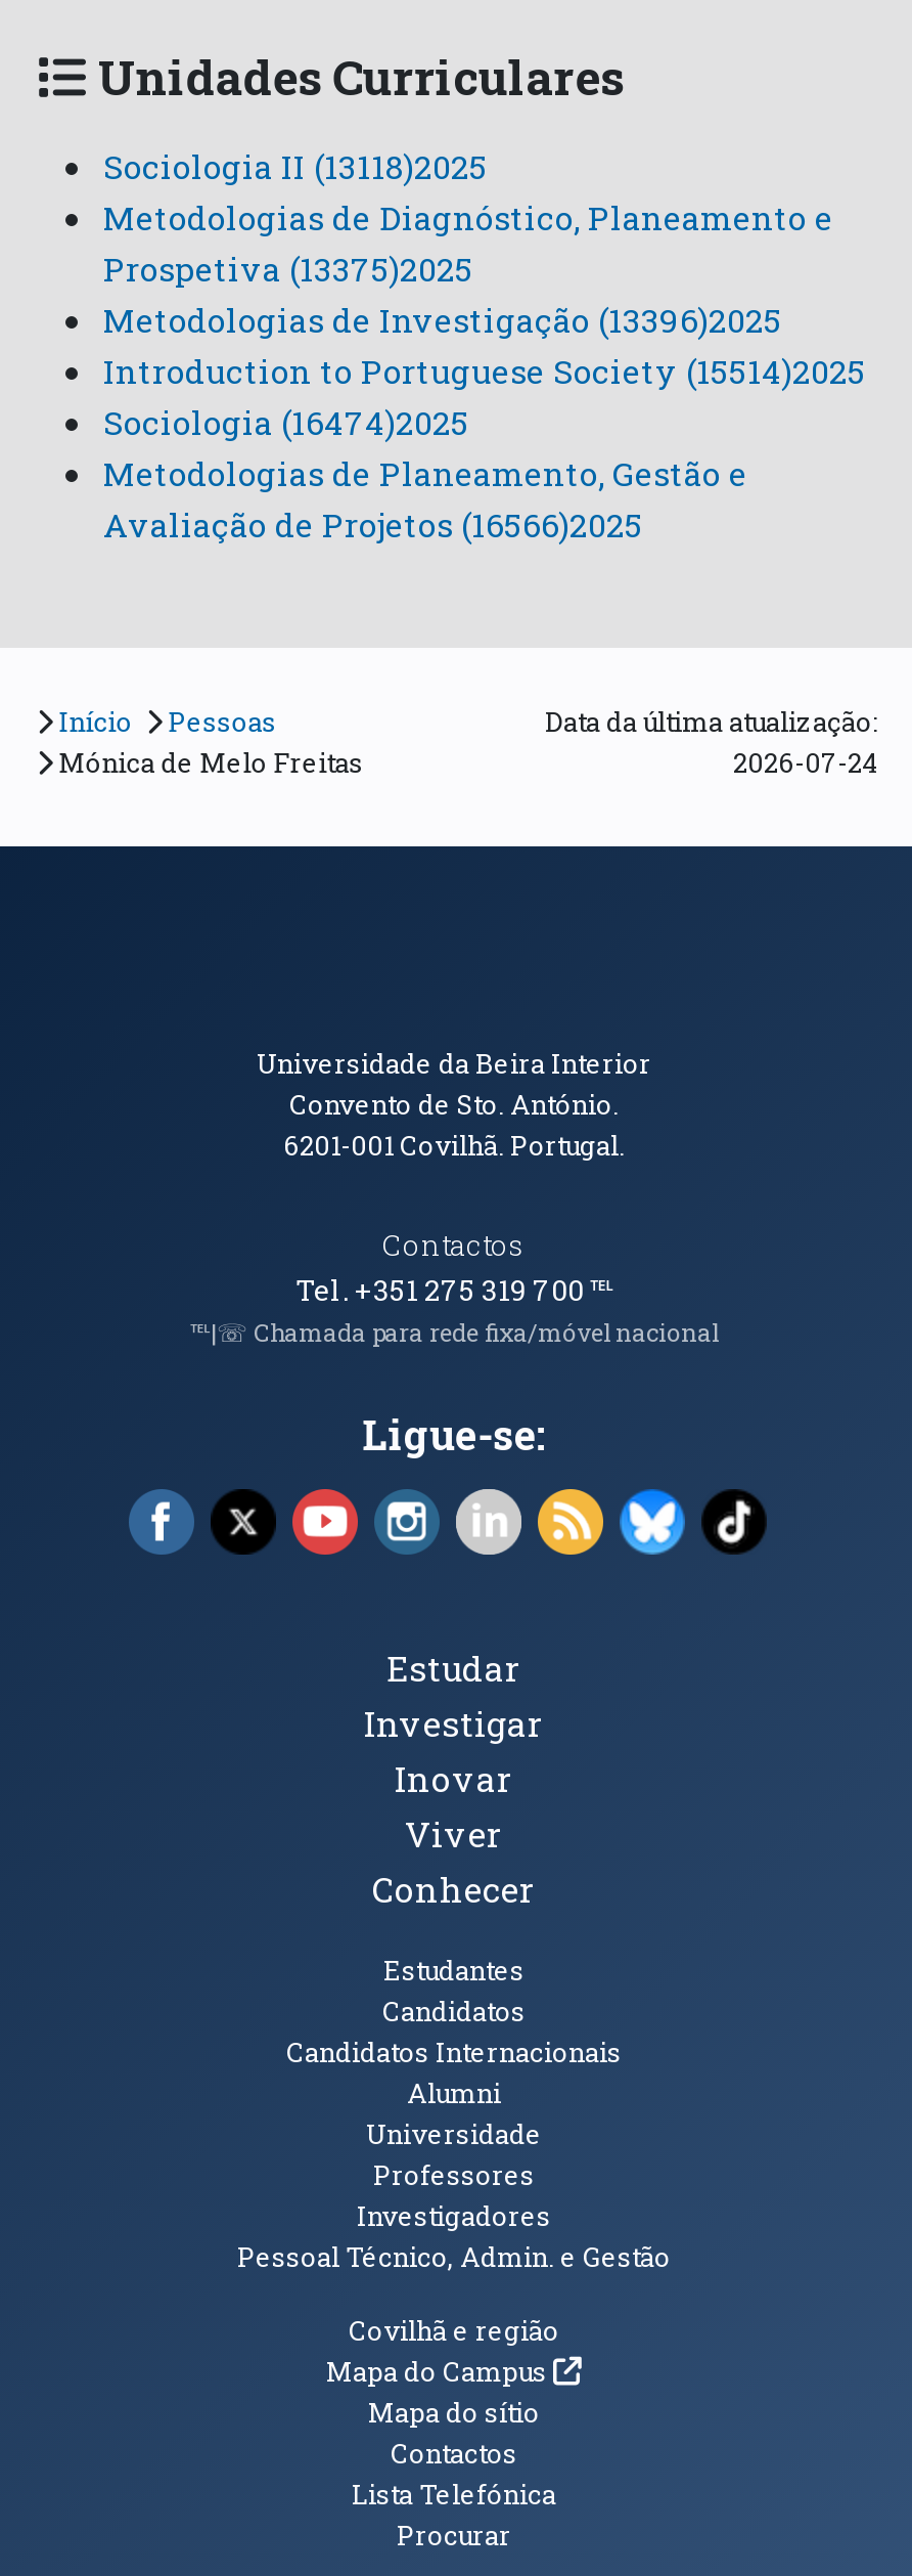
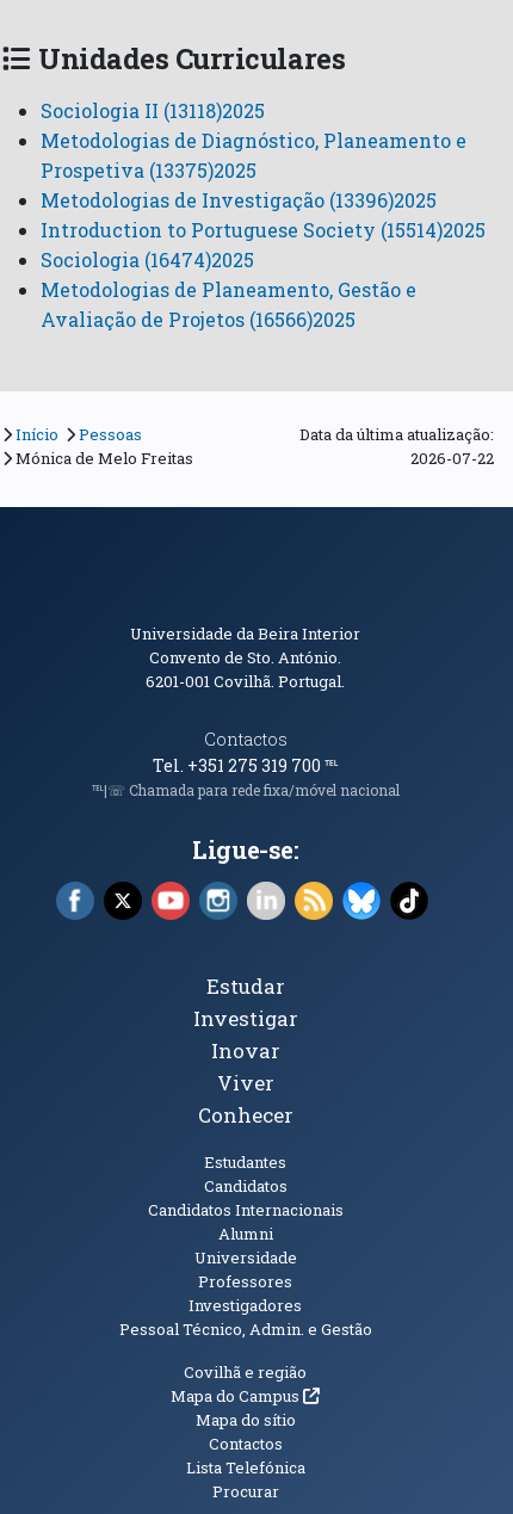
- 2026-07-24
+ 2026-07-22
